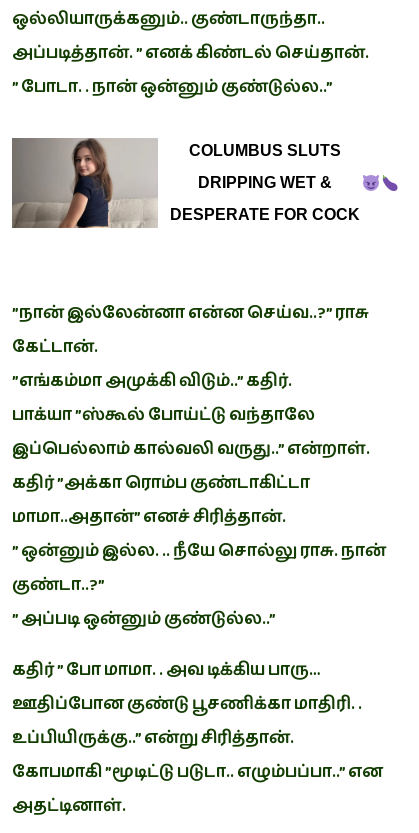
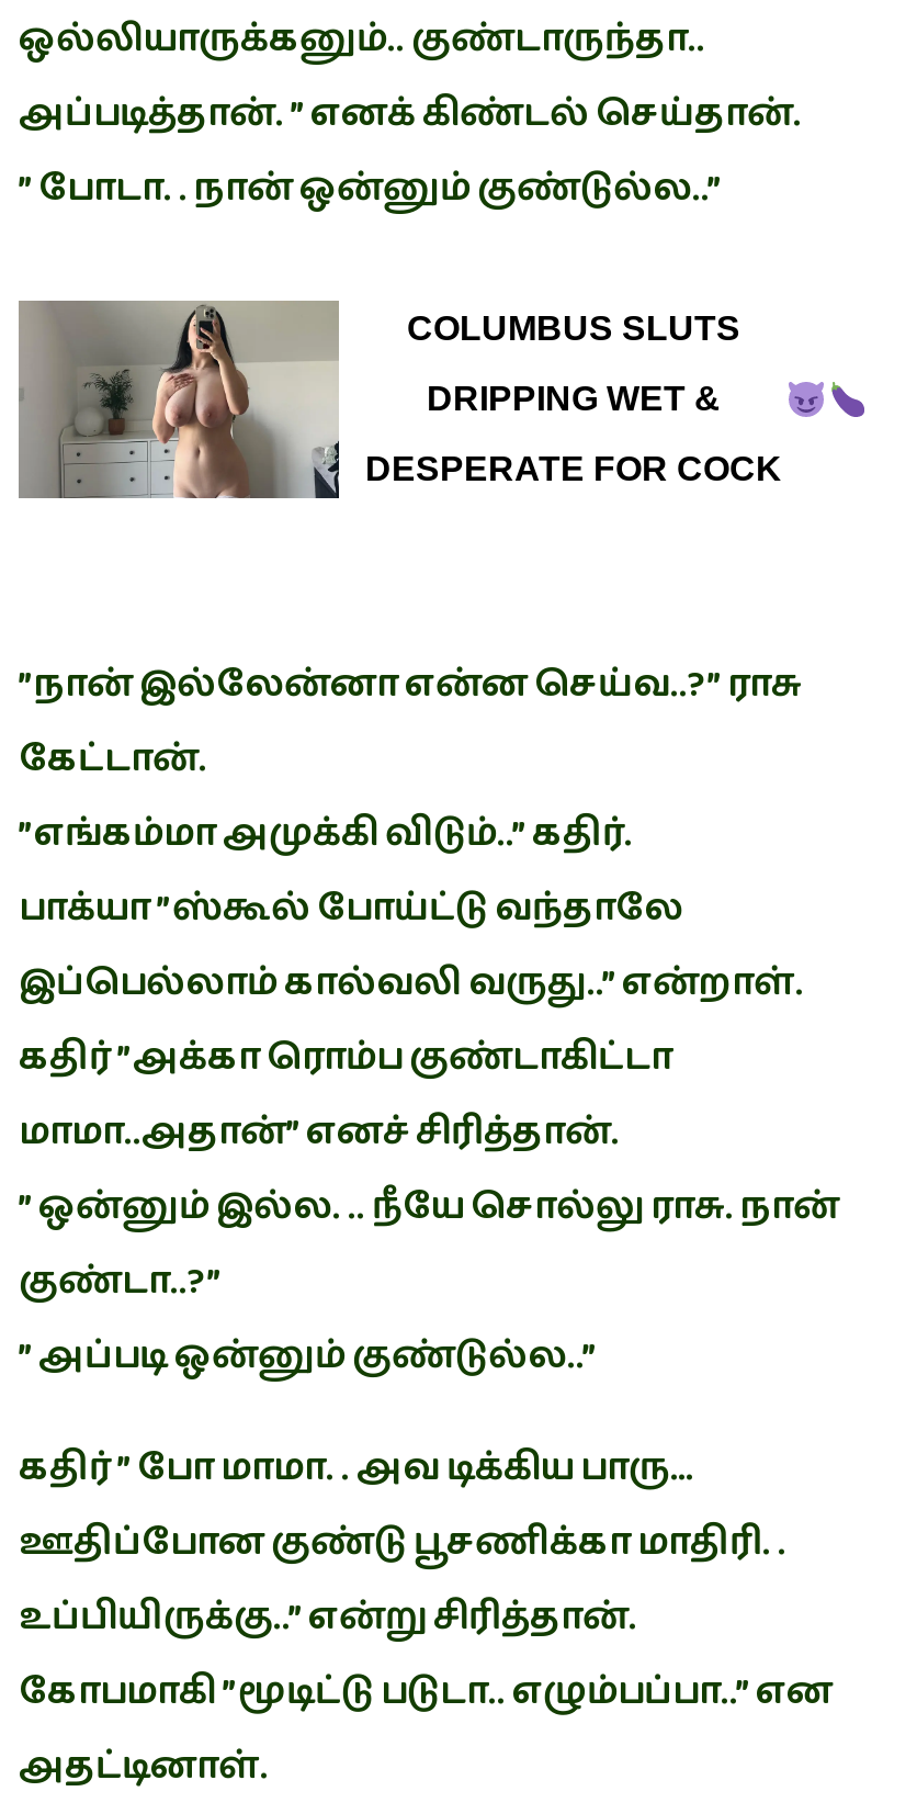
- [image]
+ [image]
